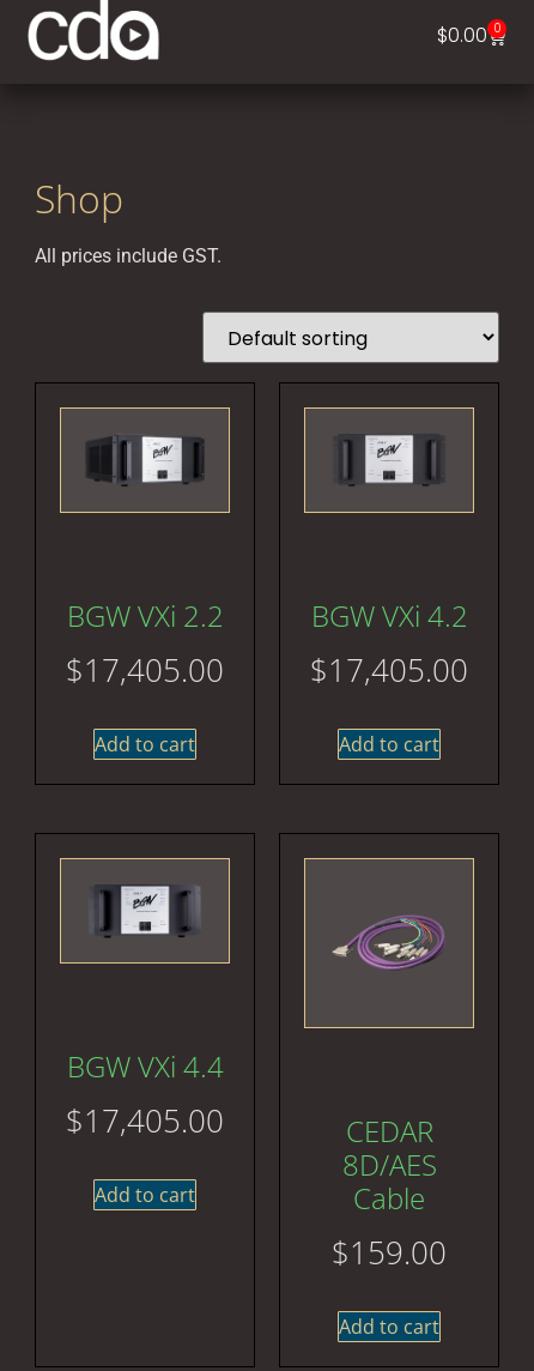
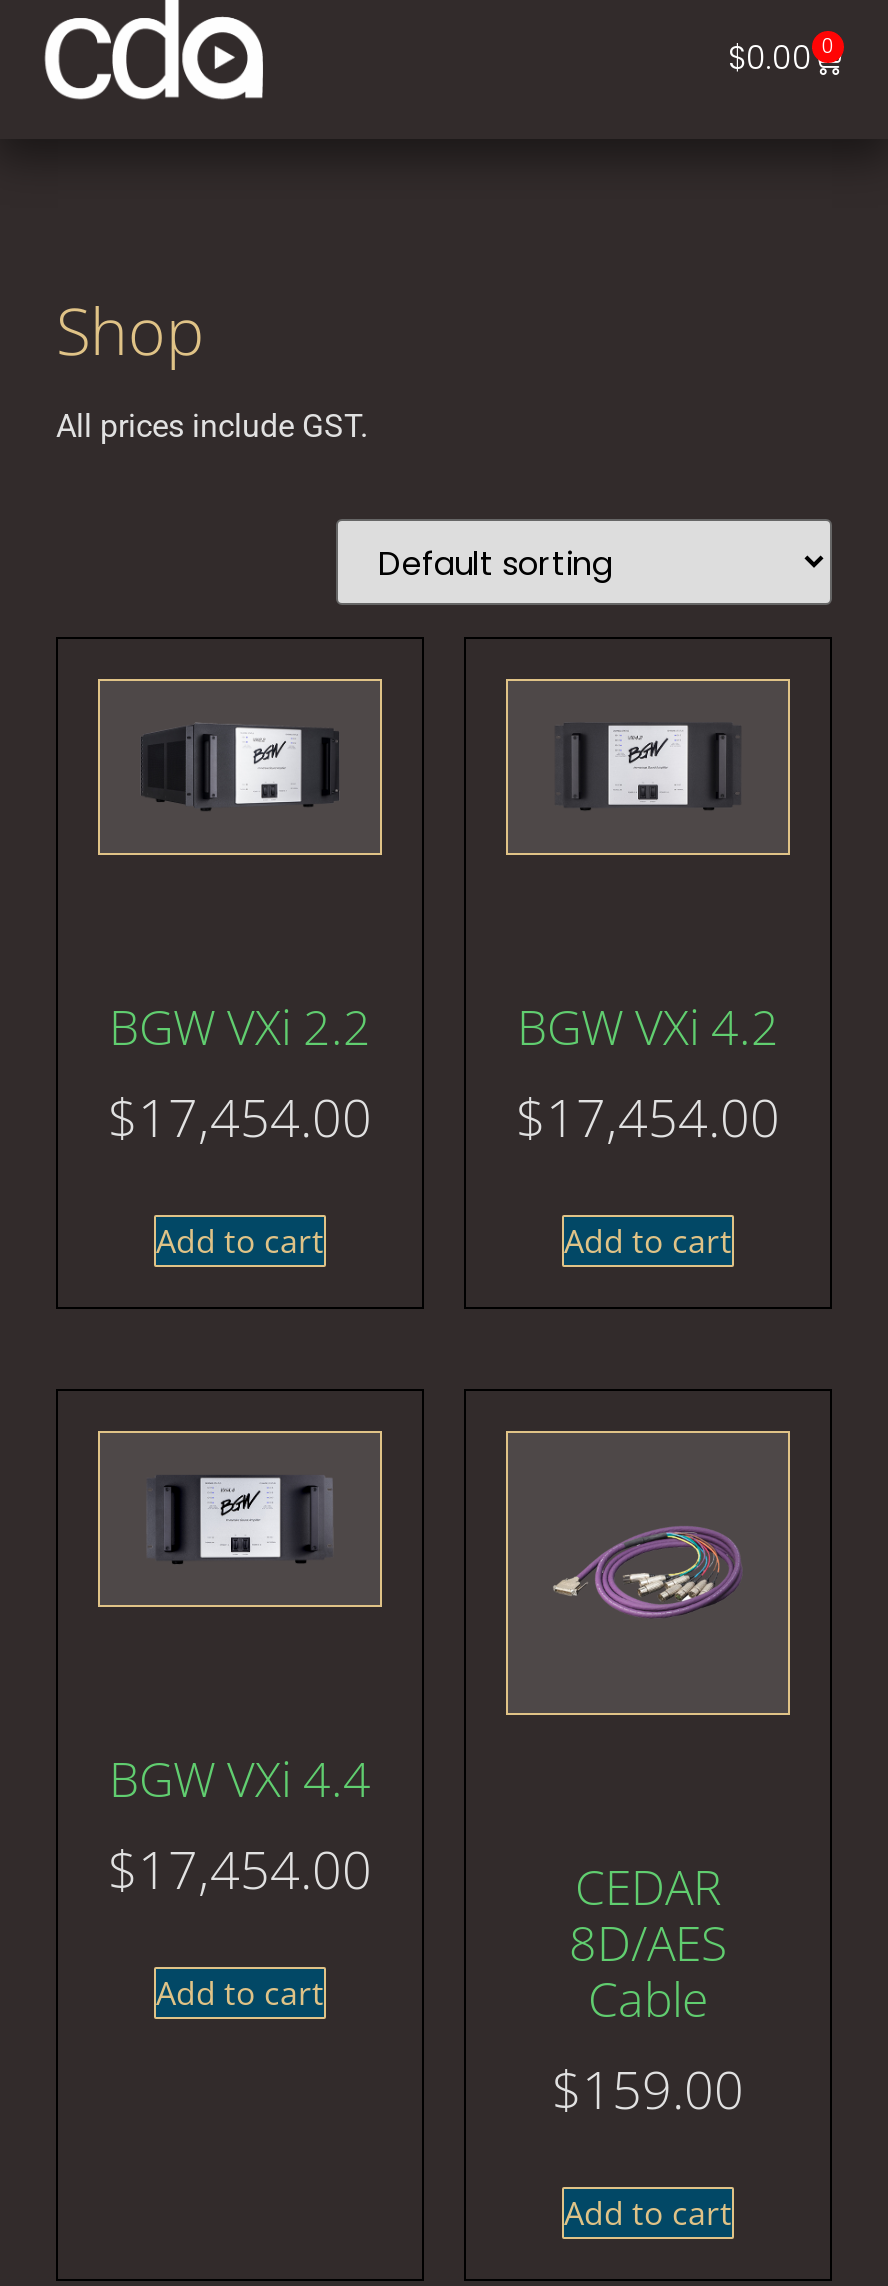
- $17,405.00
+ $17,454.00

- $17,405.00
+ $17,454.00

- $17,405.00
+ $17,454.00
